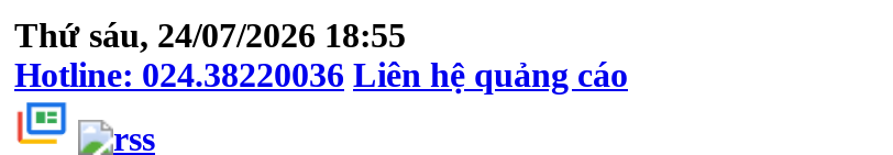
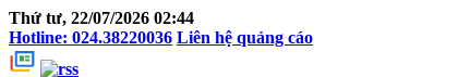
- Thứ sáu, 24/07/2026 18:55
+ Thứ tư, 22/07/2026 02:44
